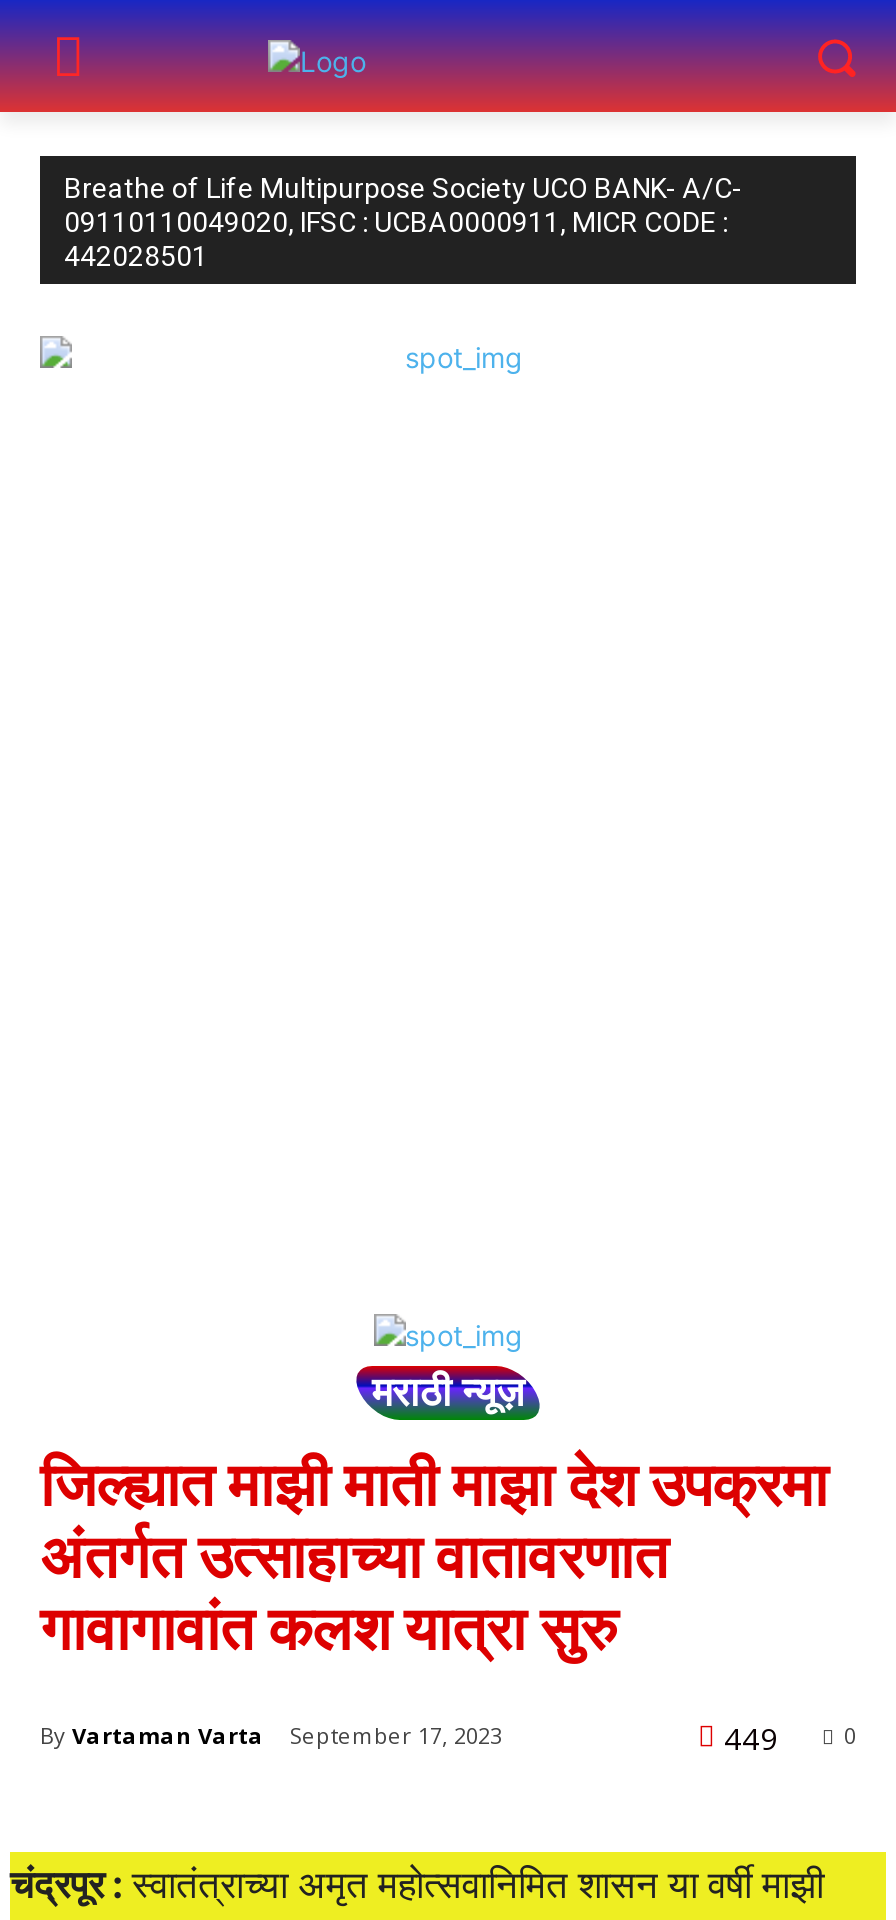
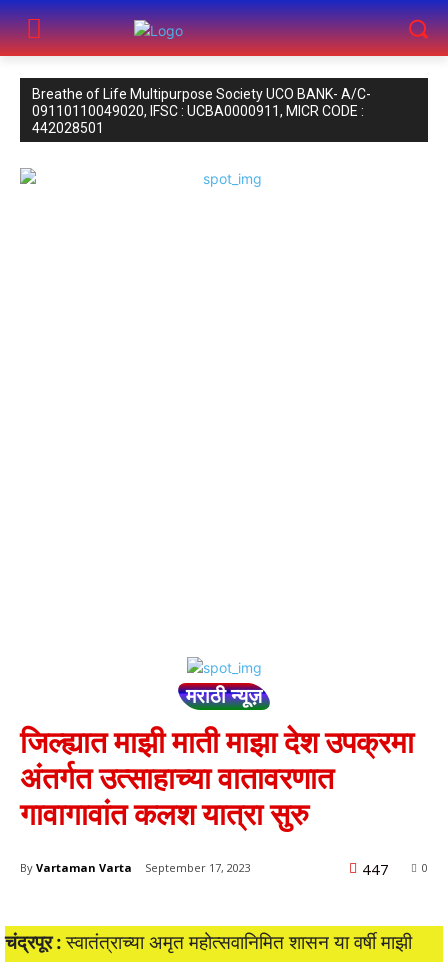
- 449
+ 447
